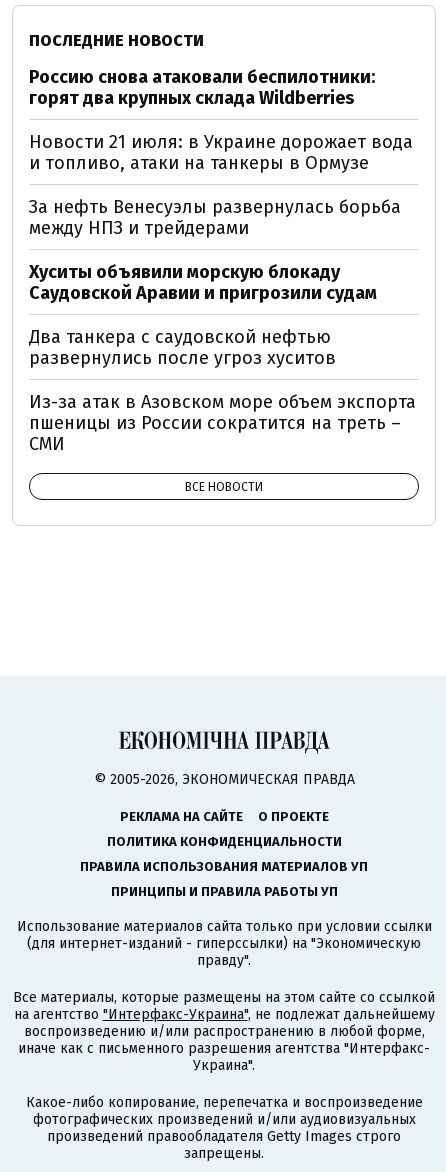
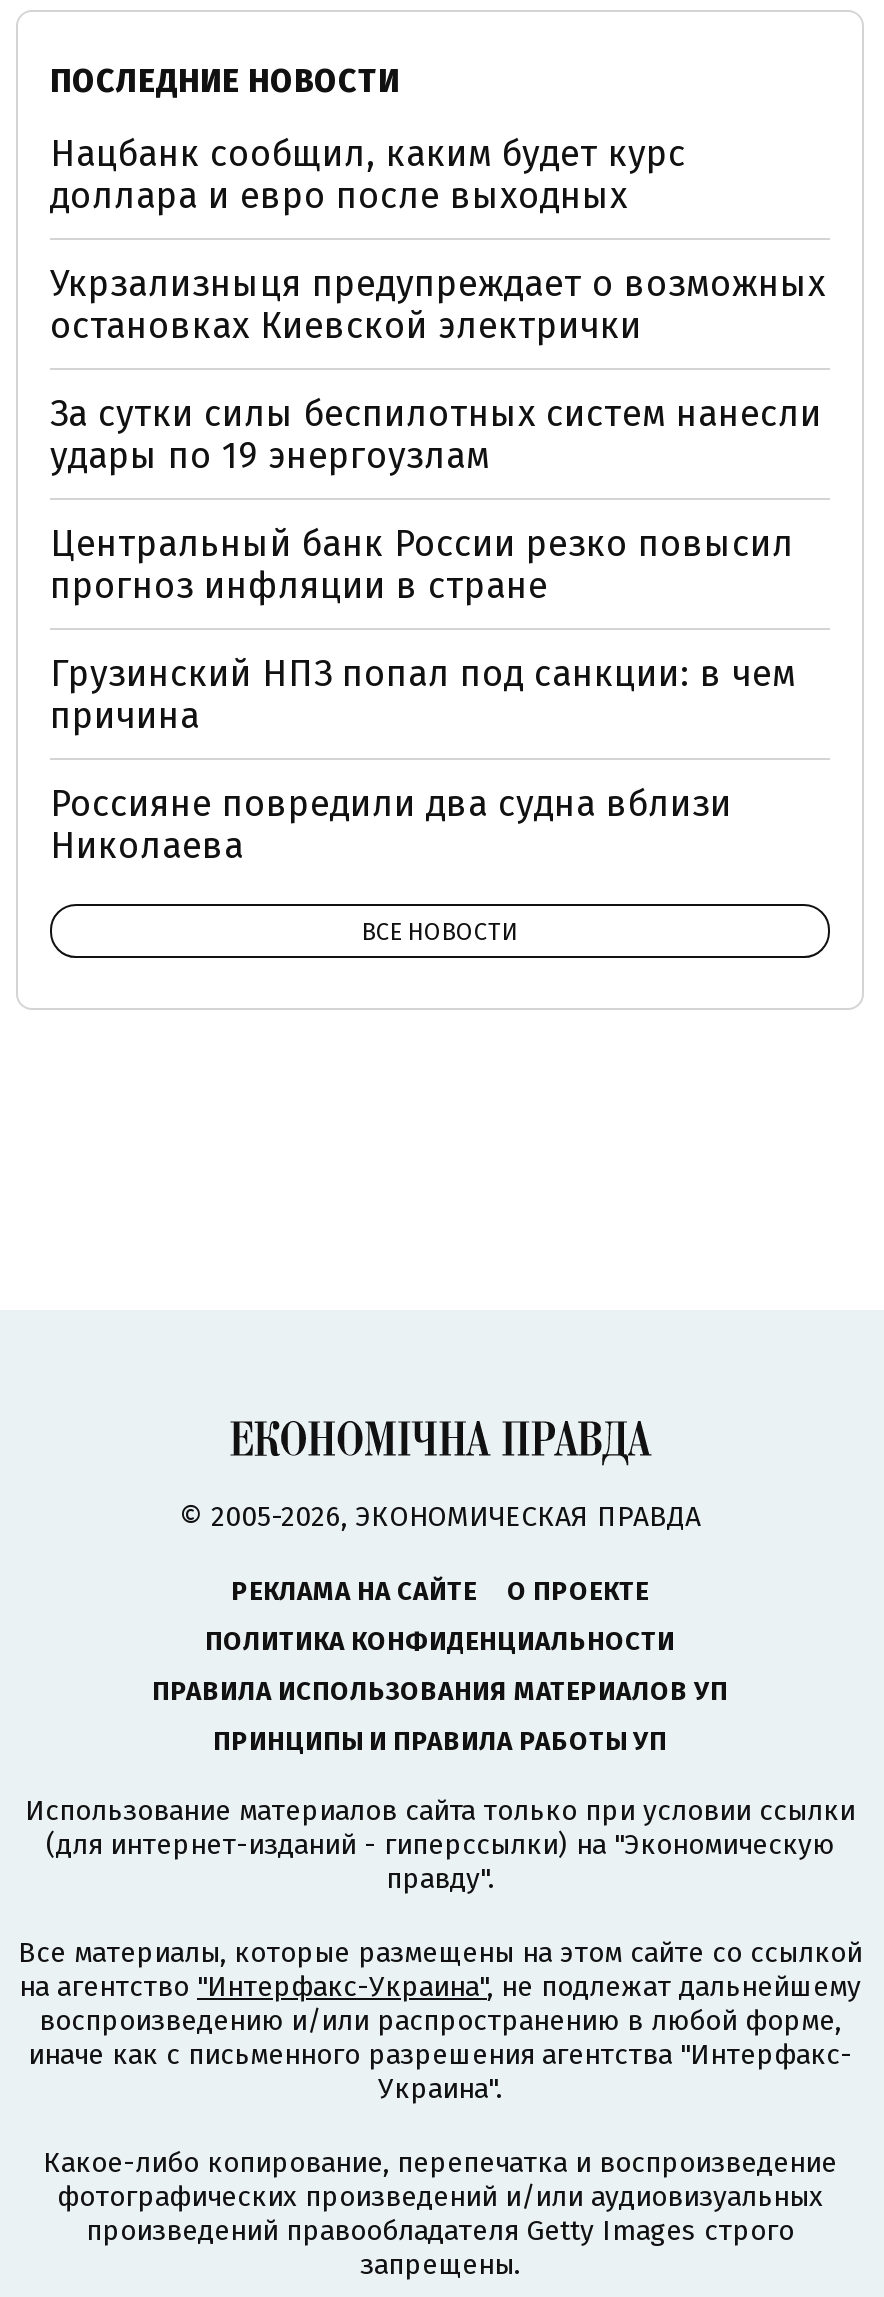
- Россию снова атаковали беспилотники:
- горят два крупных склада Wildberries
+ Нацбанк сообщил, каким будет курс
+ доллара и евро после выходных

- Новости 21 июля: в Украине дорожает вода
- и топливо, атаки на танкеры в Ормузе
+ Укрзализныця предупреждает о возможных
+ остановках Киевской электрички

- За нефть Венесуэлы развернулась борьба
- между НПЗ и трейдерами
+ За сутки силы беспилотных систем нанесли
+ удары по 19 энергоузлам

- Хуситы объявили морскую блокаду
- Саудовской Аравии и пригрозили судам
+ Центральный банк России резко повысил
+ прогноз инфляции в стране

- Два танкера с саудовской нефтью
- развернулись после угроз хуситов
+ Грузинский НПЗ попал под санкции: в чем
+ причина

- Из-за атак в Азовском море объем экспорта
- пшеницы из России сократится на треть –
- СМИ
+ Россияне повредили два судна вблизи
+ Николаева
